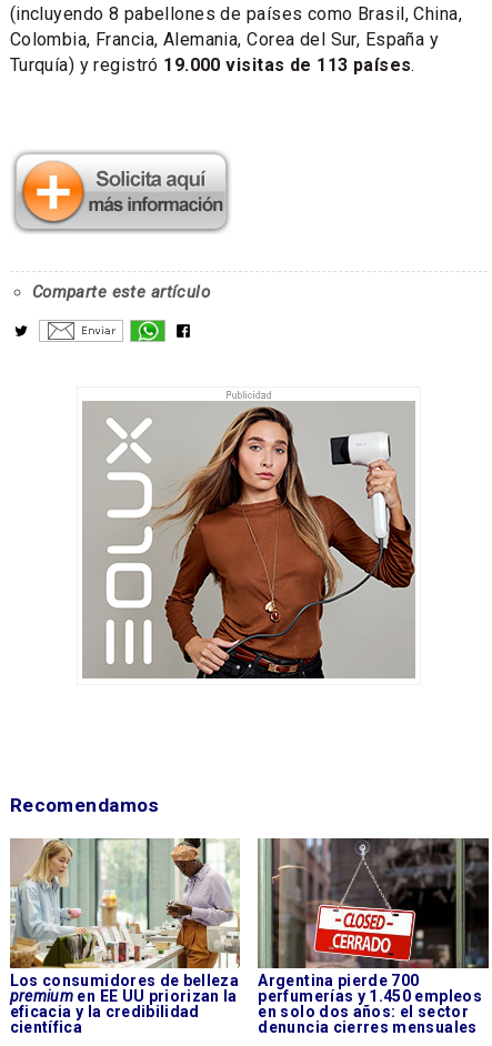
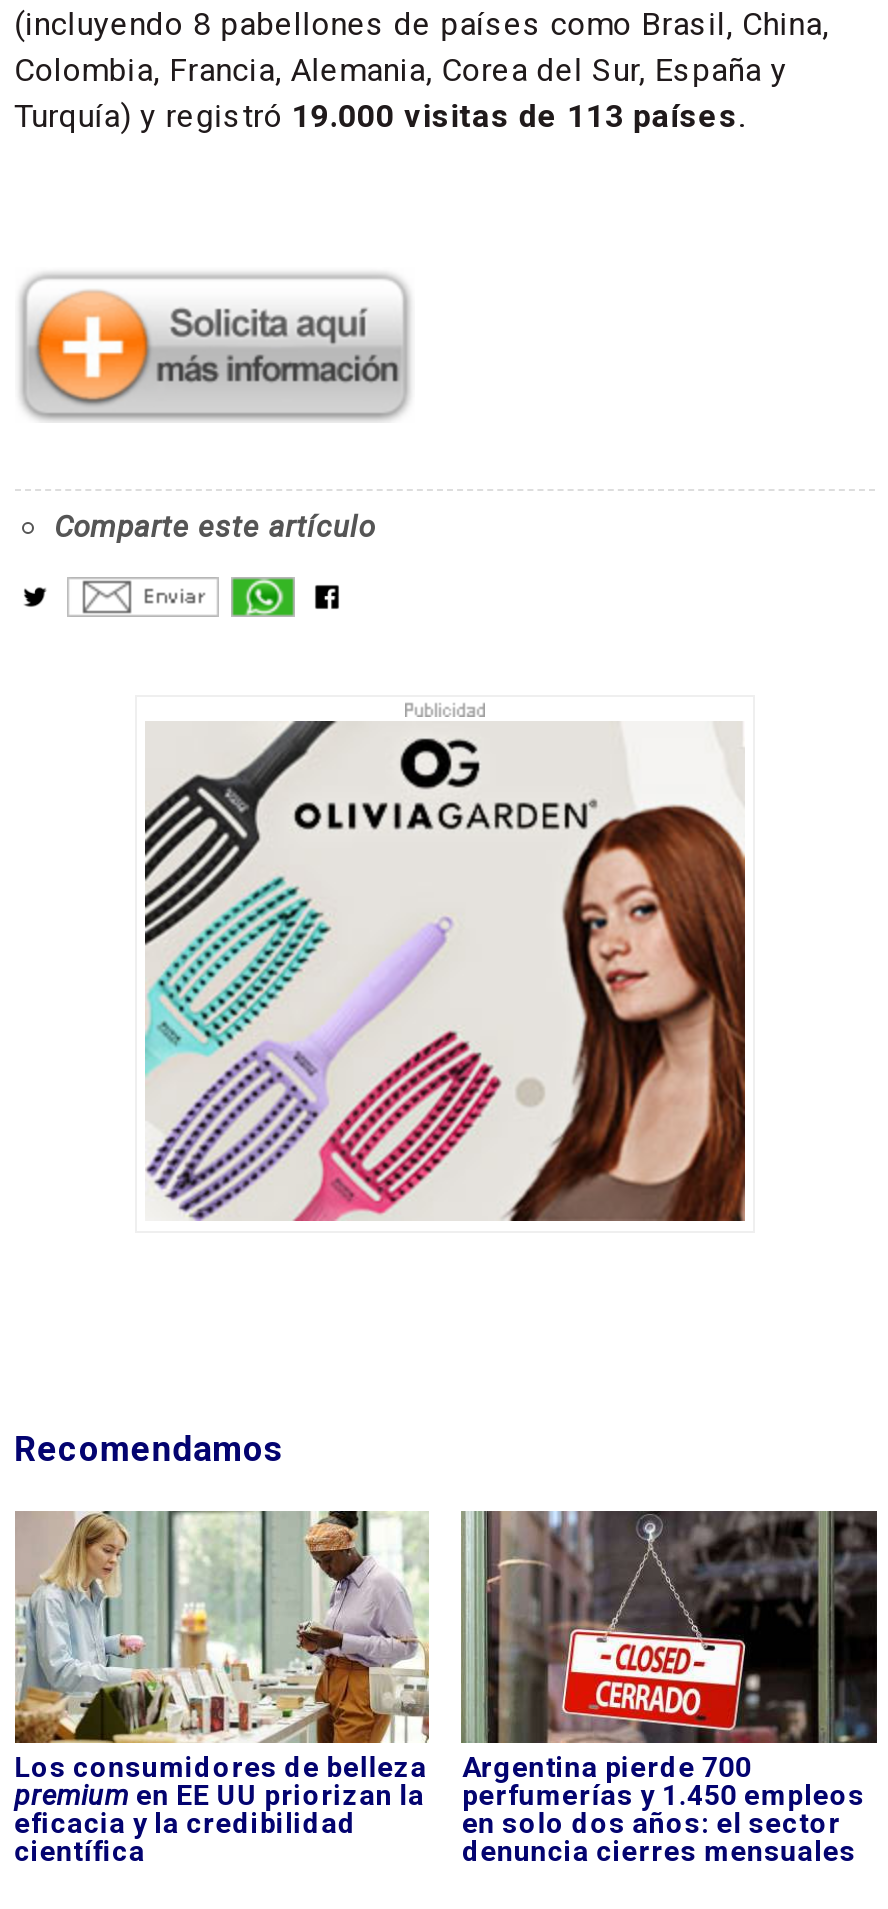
- [image]
+ [image]
